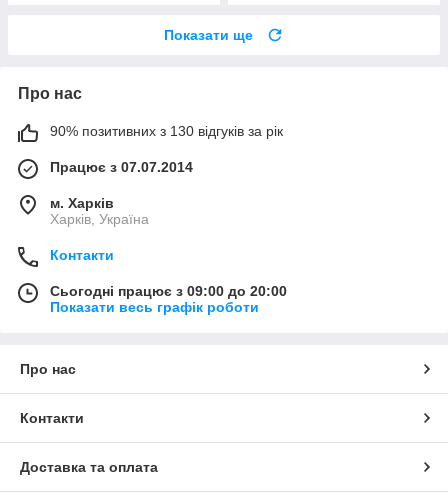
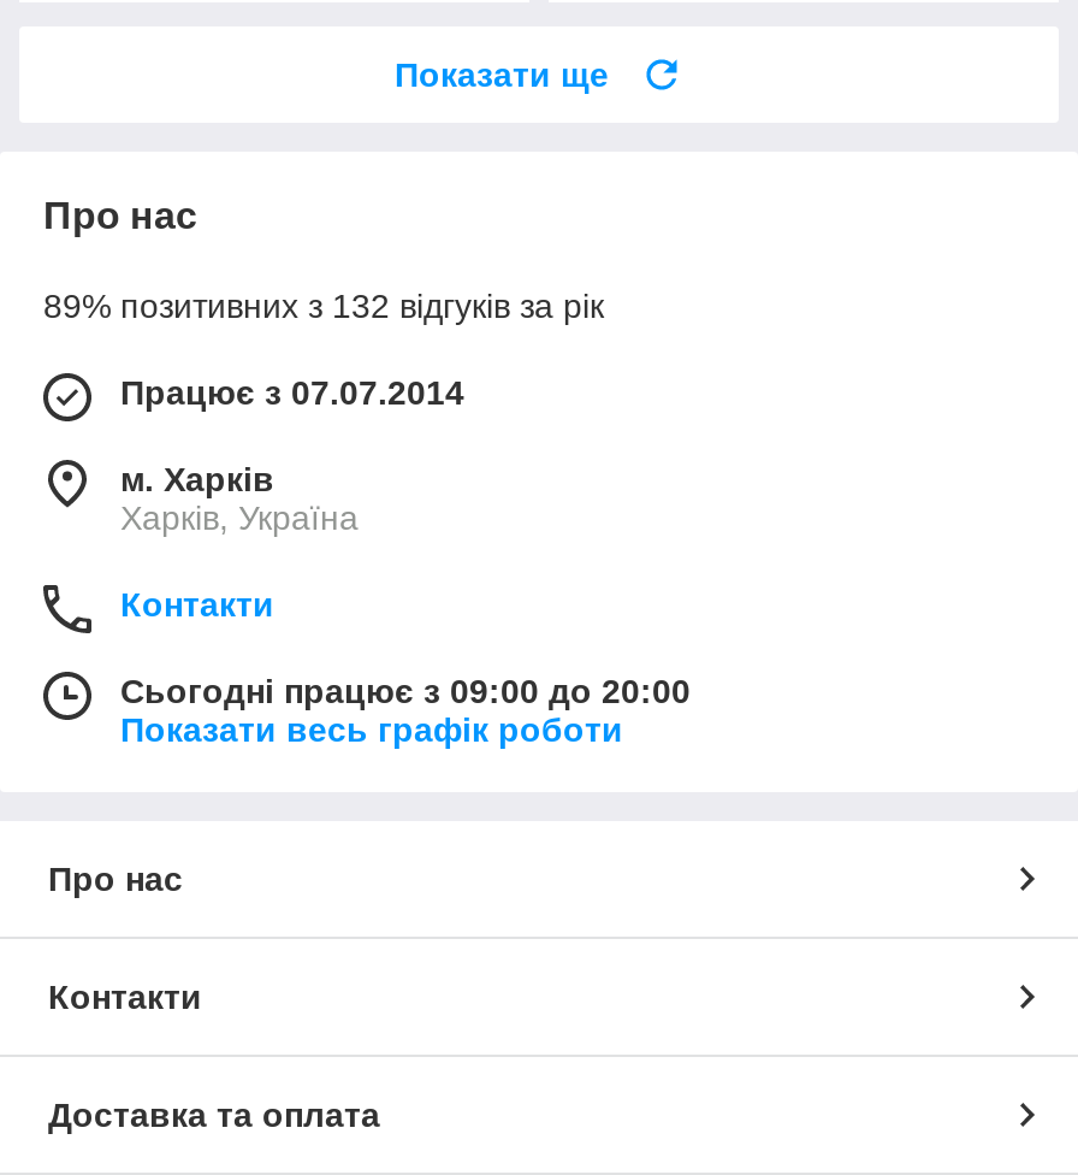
- 90% позитивних з 130 відгуків за рік
+ 89% позитивних з 132 відгуків за рік
